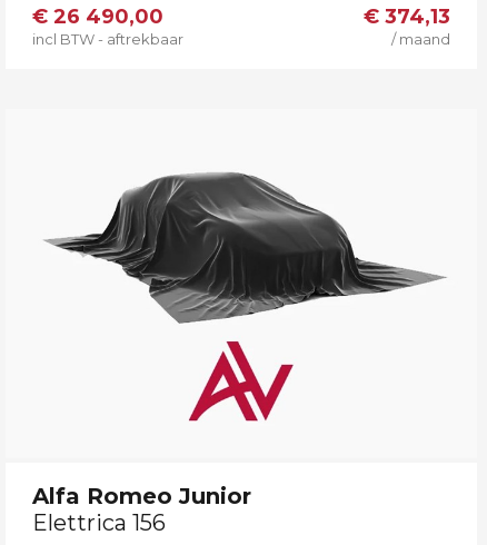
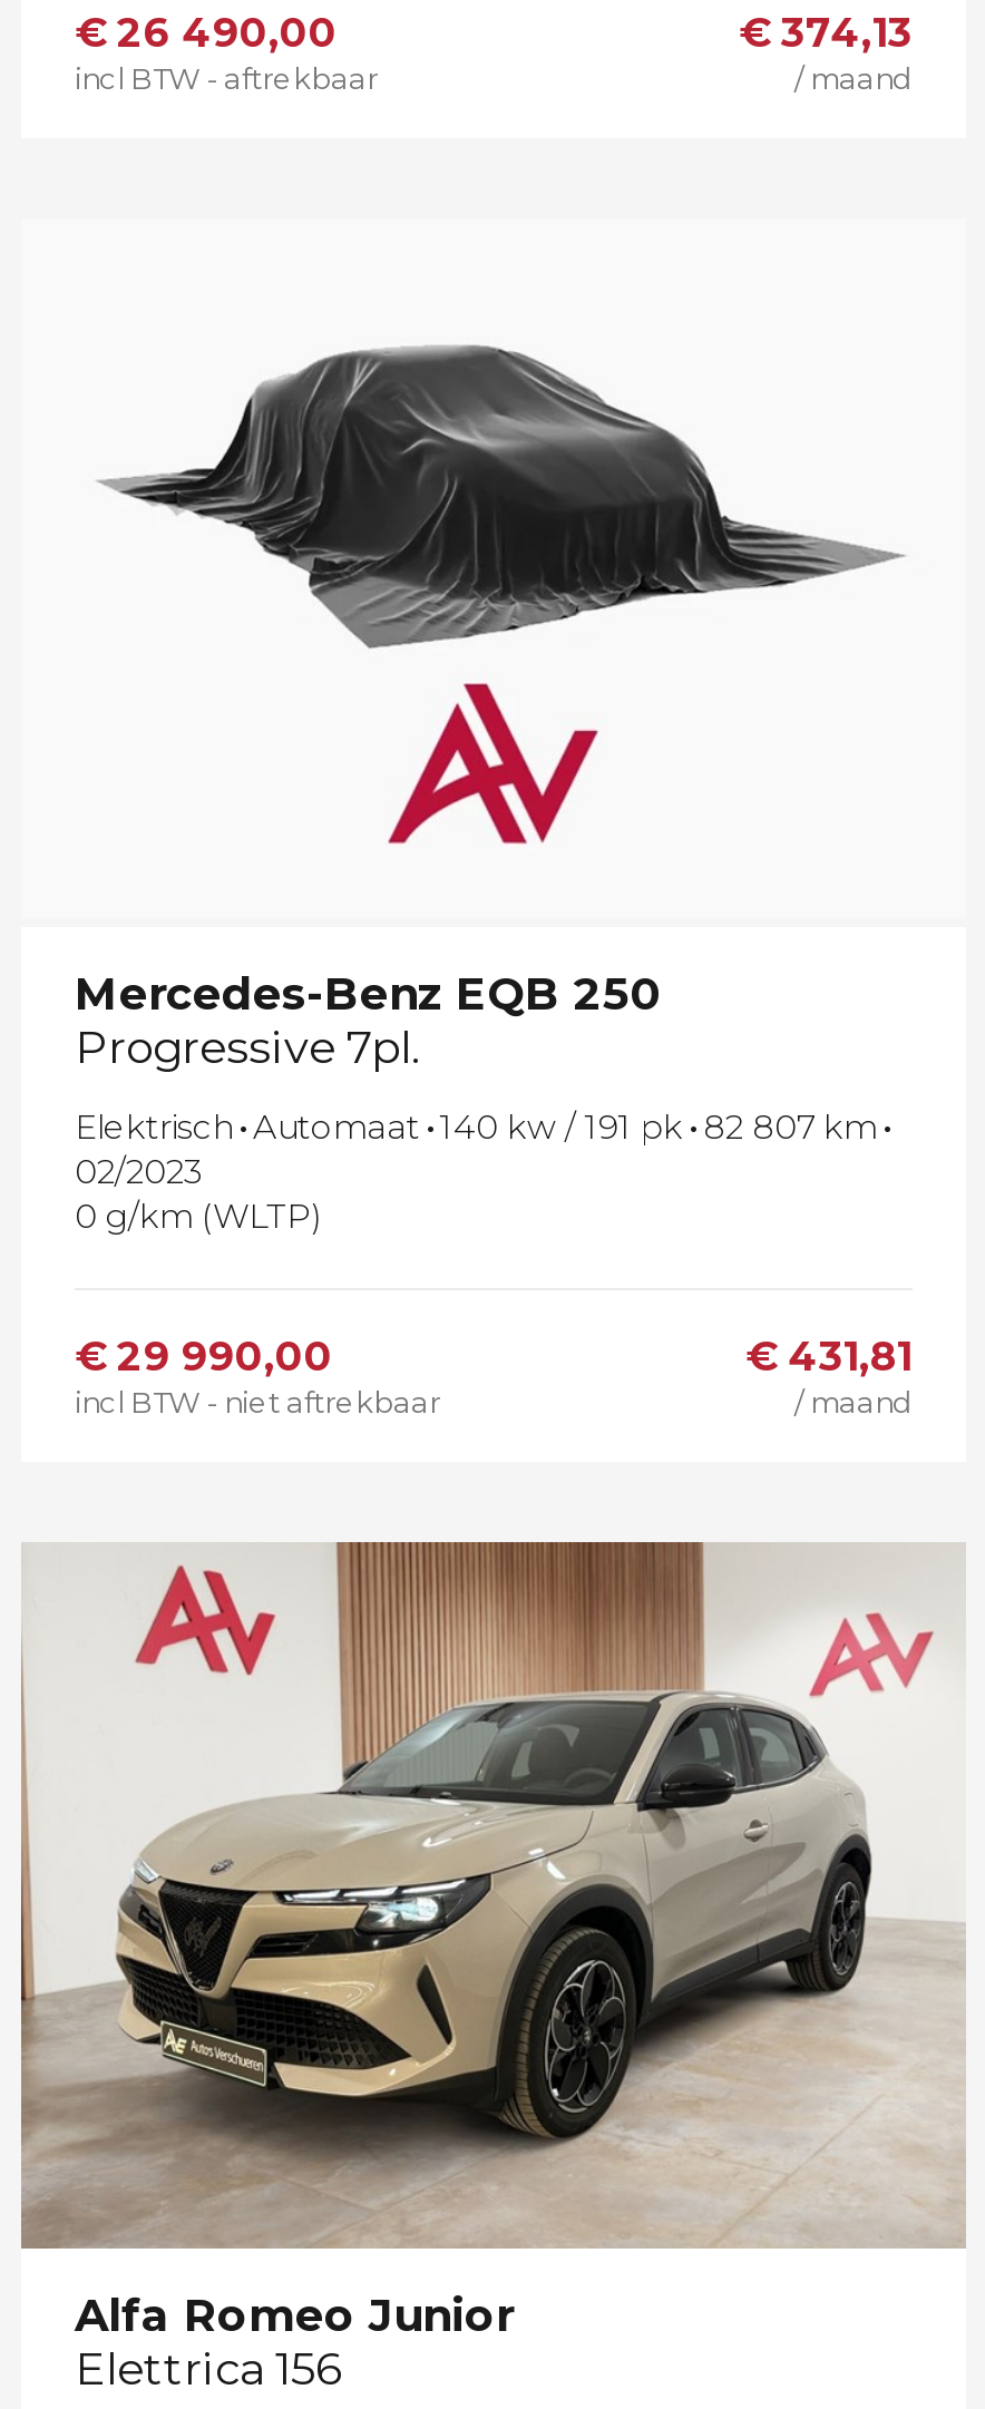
+ [image]

+ Mercedes-Benz EQB 250
+ Progressive 7pl.
+ Elektrisch Automaat 140 kw / 191 pk 82 807 km
+ 02/2023
+ 0 g/km (WLTP)
+ €29 990,00
+ incl BTW - niet aftrekbaar

+ € 431,81
+ / maand
